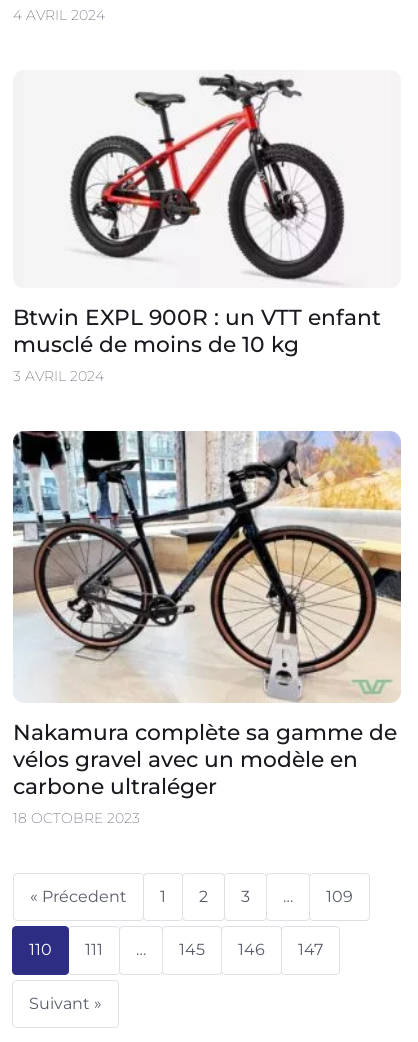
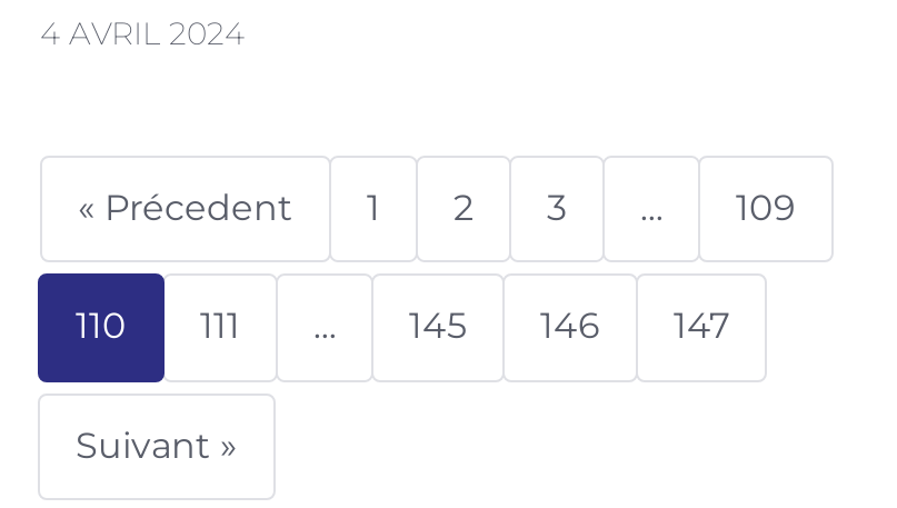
- [image]
- Btwin EXPL 900R : un VTT enfant
- musclé de moins de 10 kg
- 3 AVRIL 2024

- [image]
- Nakamura complète sa gamme de
- vélos gravel avec un modèle en
- carbone ultraléger
- 18 OCTOBRE 2023
